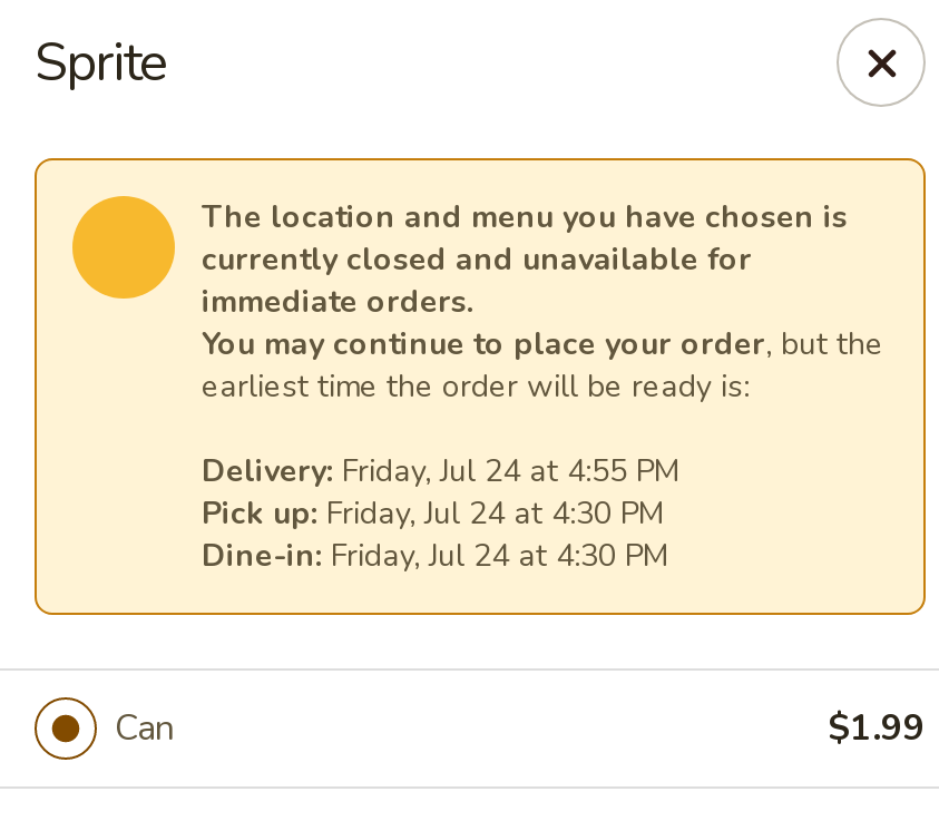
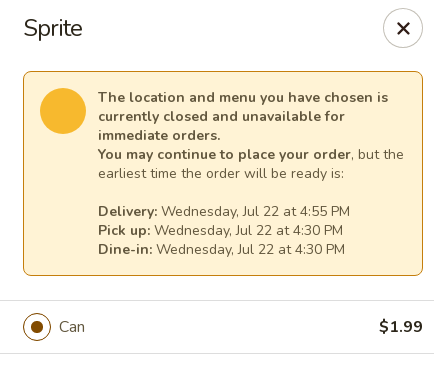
- Delivery: Friday, Jul 24 at 4:55 PM
+ Delivery: Wednesday, Jul 22 at 4:55 PM

- Pick up: Friday, Jul 24 at 4:30 PM
+ Pick up: Wednesday, Jul 22 at 4:30 PM

- Dine-in: Friday, Jul 24 at 4:30 PM
+ Dine-in: Wednesday, Jul 22 at 4:30 PM
